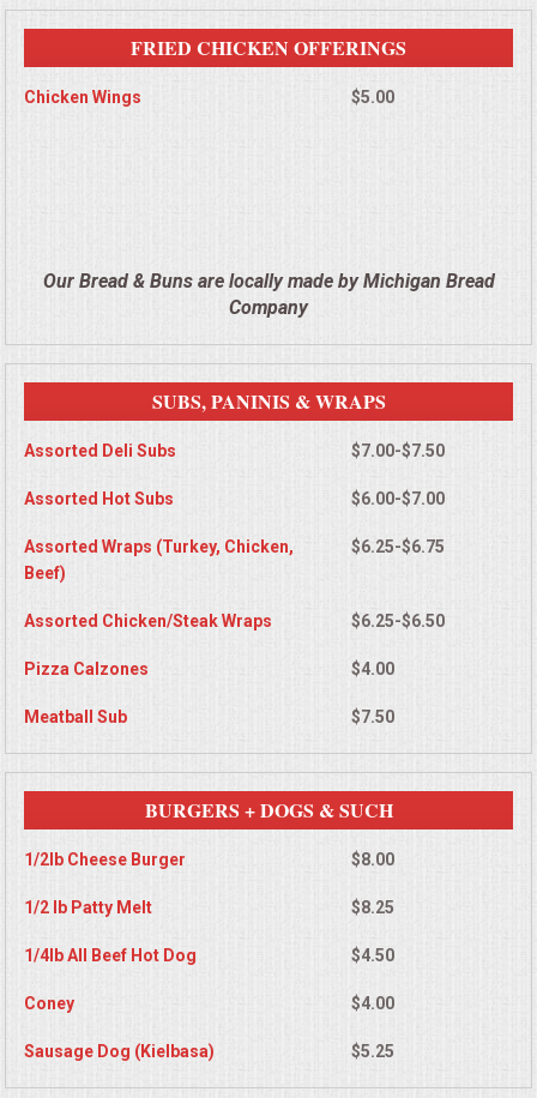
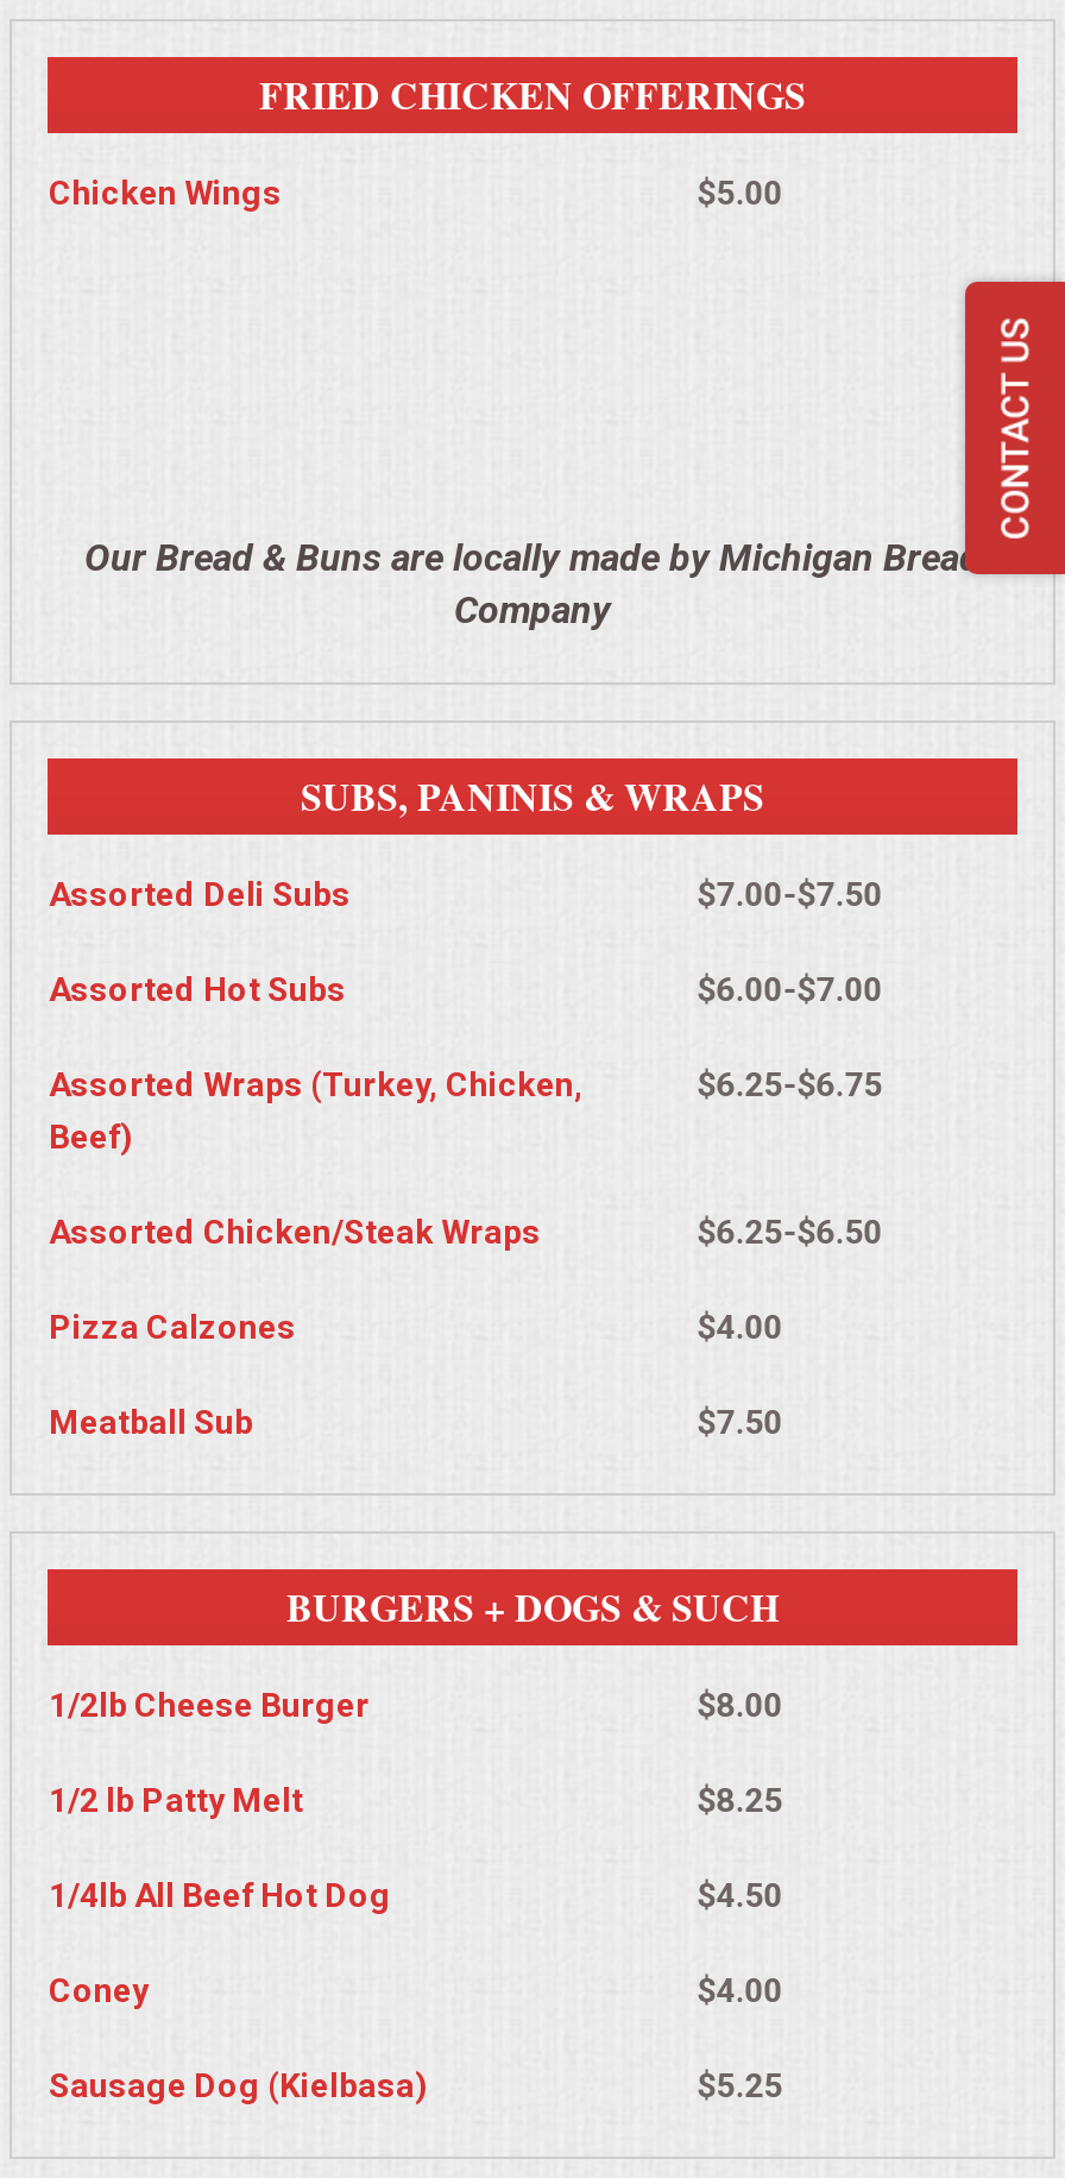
+ [image]
